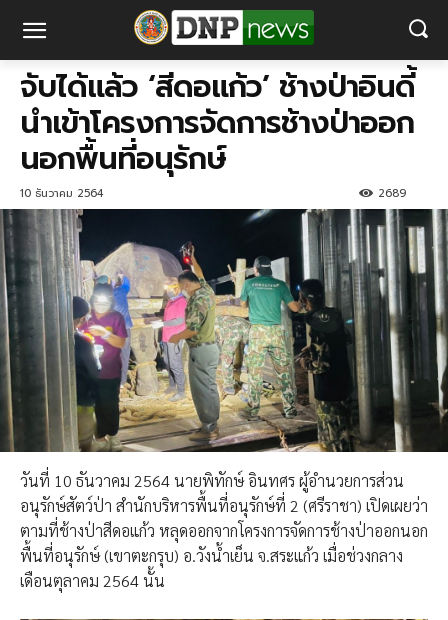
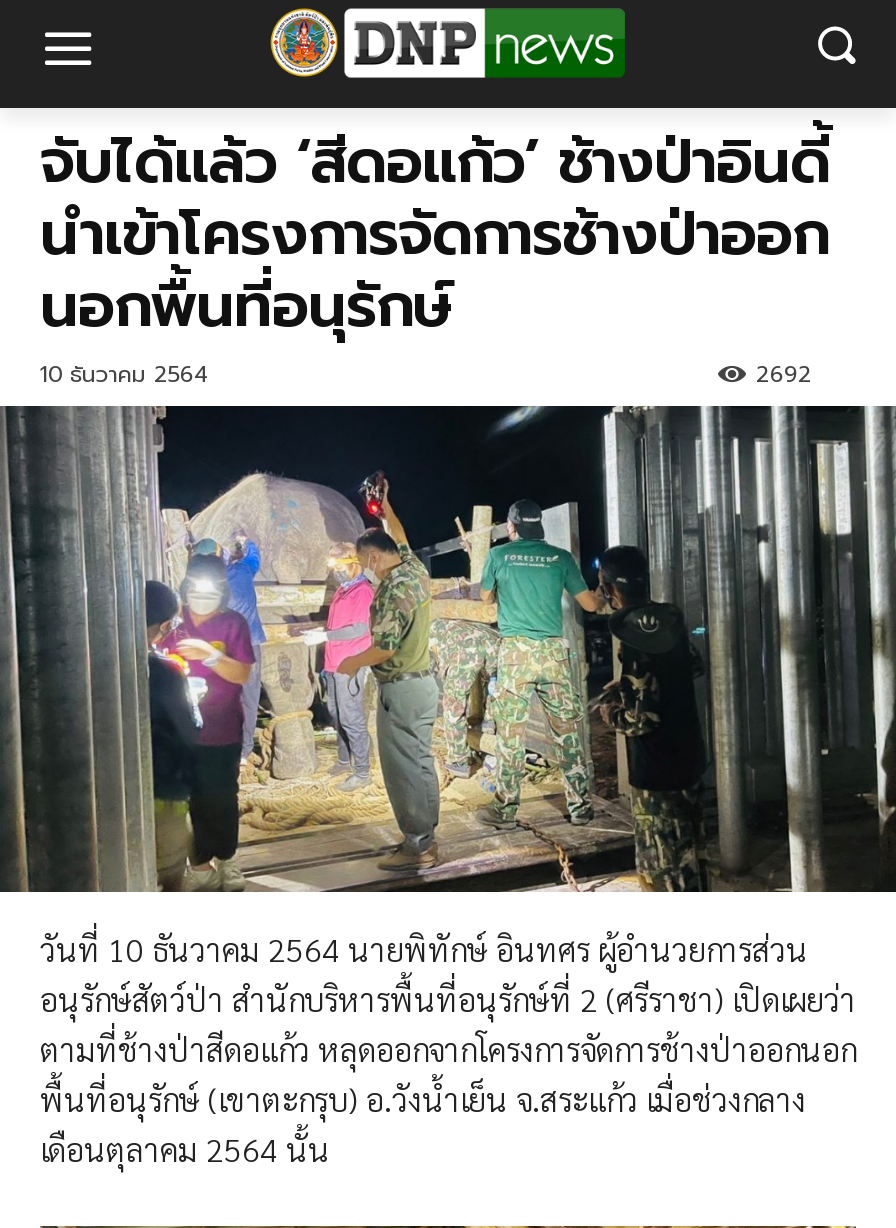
- 2689
+ 2692
